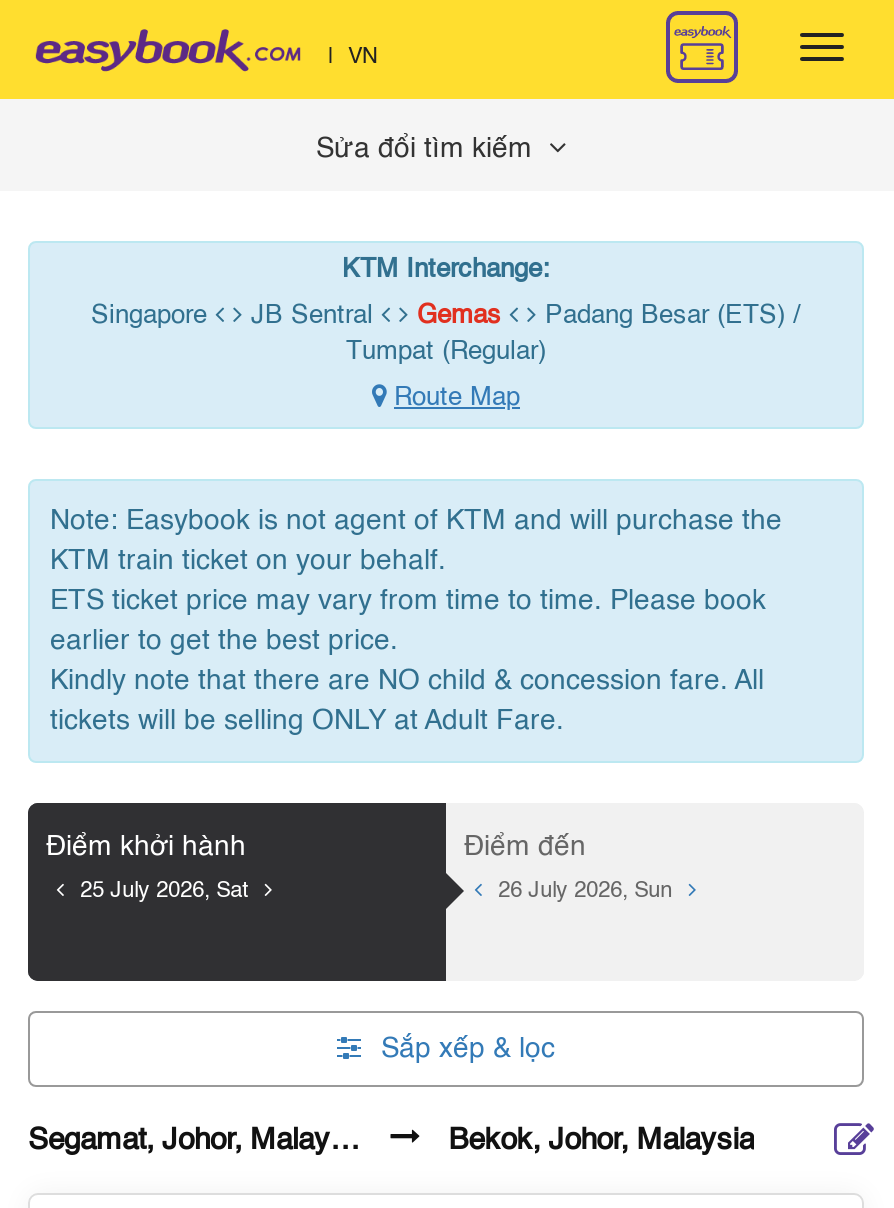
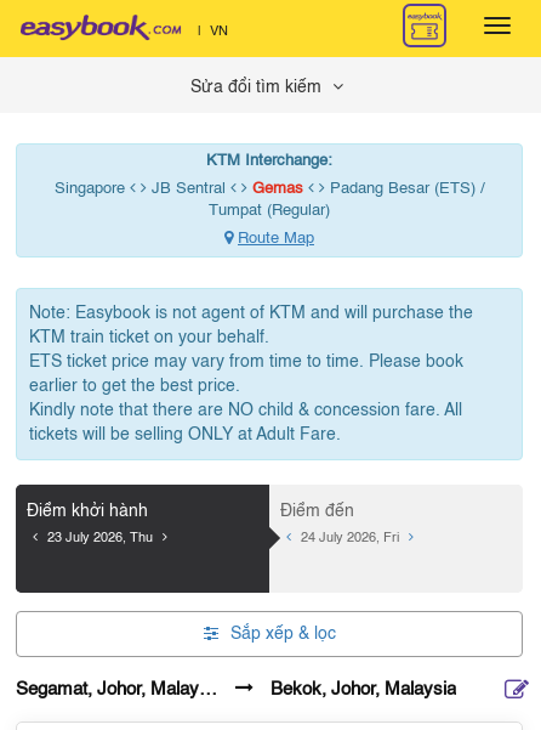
- 25 July 2026, Sat
+ 23 July 2026, Thu

- 26 July 2026, Sun
+ 24 July 2026, Fri
